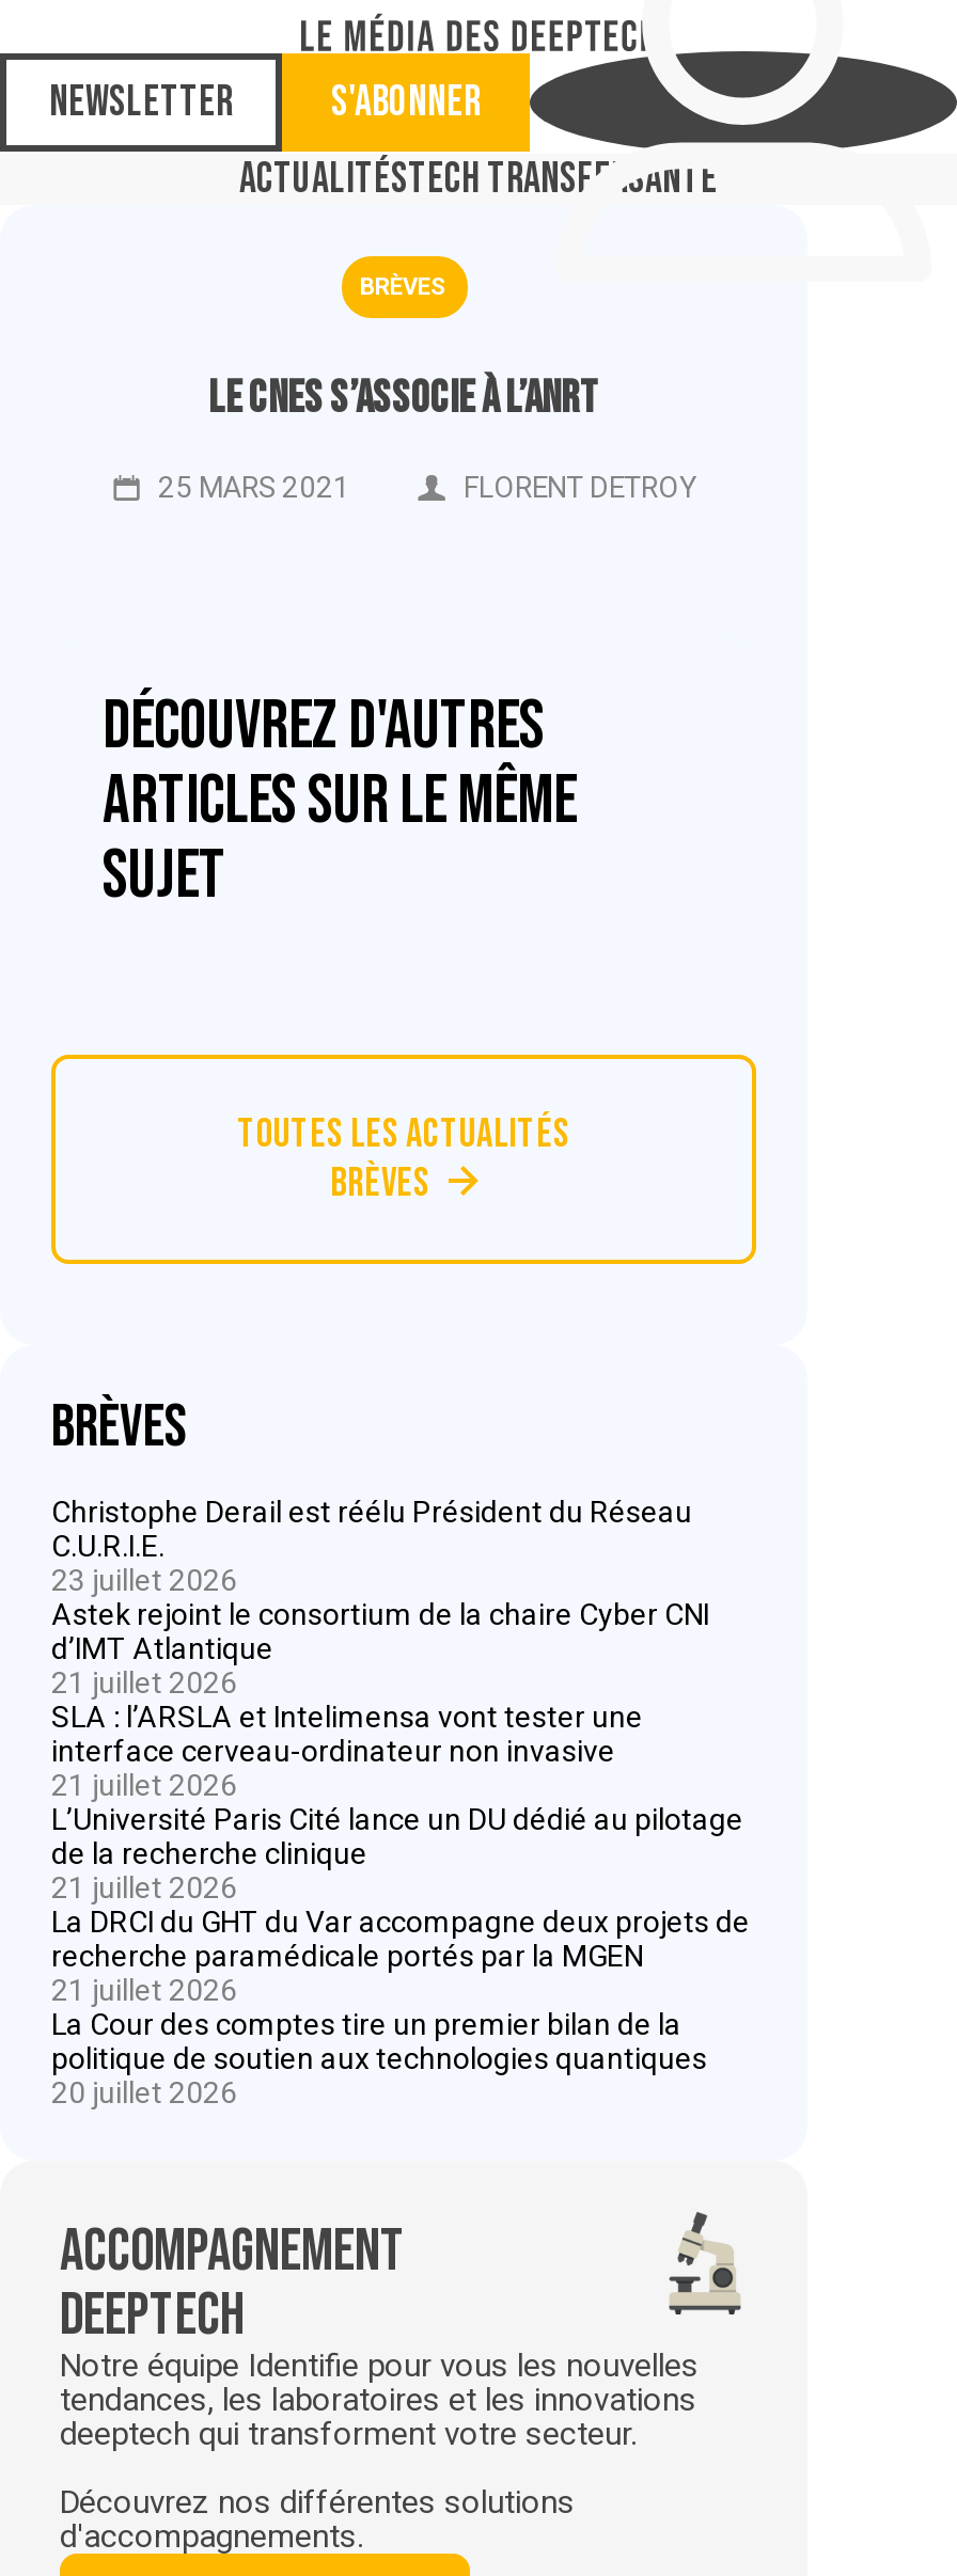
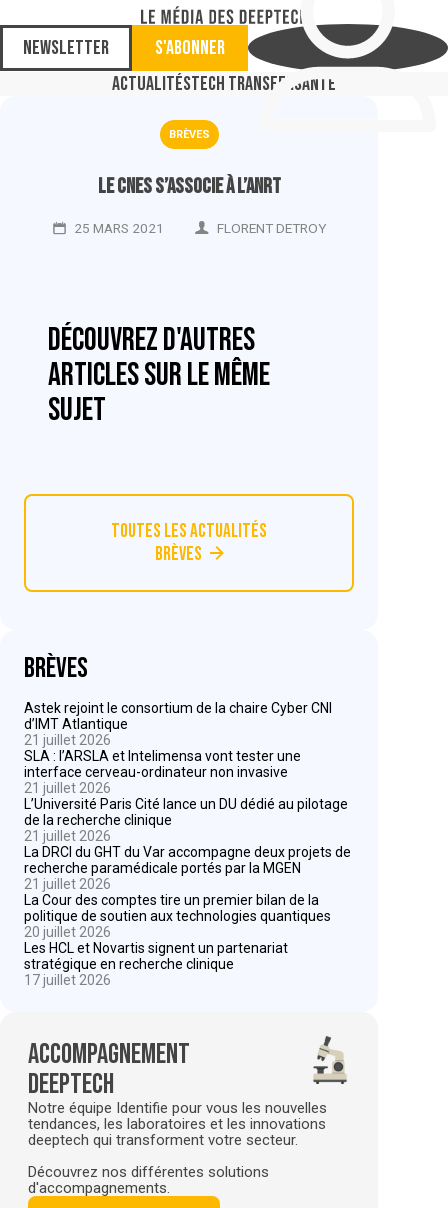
- Christophe Derail est réélu Président du Réseau
- C.U.R.I.E.
- 23 juillet 2026

moved up: Astek rejoint le consortium de la chaire Cyber CNI | d’IMT Atlantique | 21 juillet 2026 | ... | politique de soutien aux technologies quantiques | 20 juillet 2026

+ Les HCL et Novartis signent un partenariat
+ stratégique en recherche clinique
+ 17 juillet 2026
